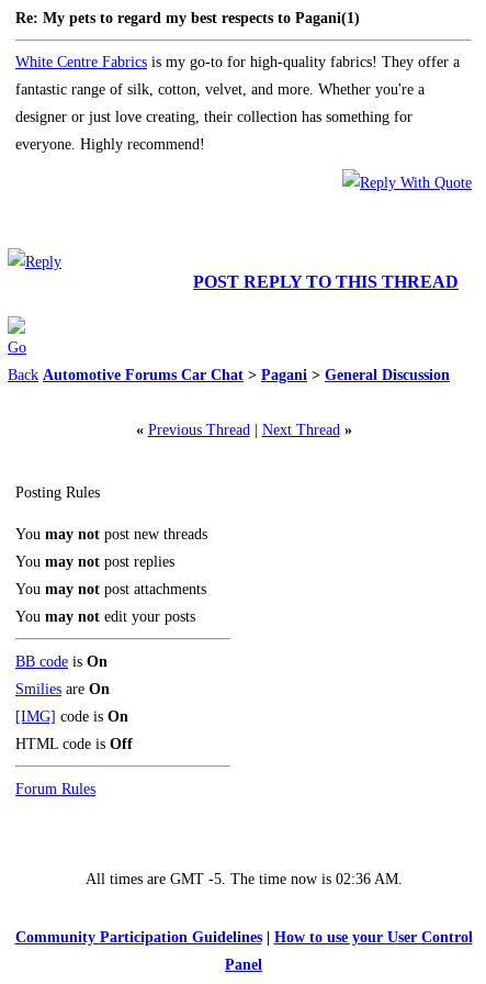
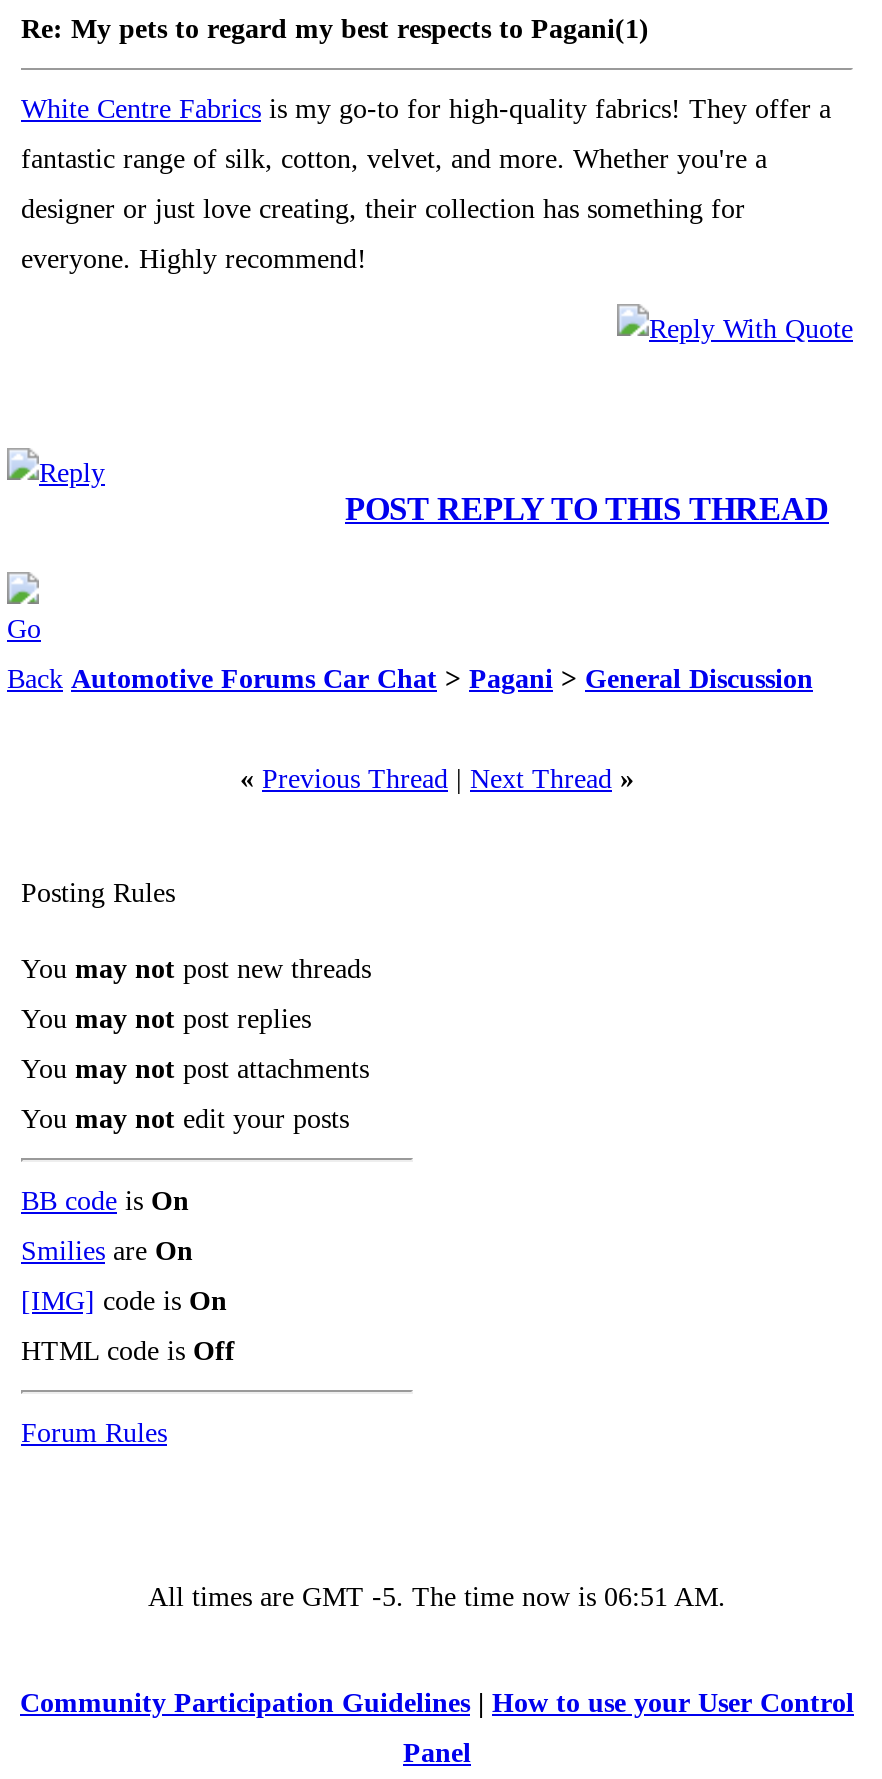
- All times are GMT -5. The time now is 02:36 AM.
+ All times are GMT -5. The time now is 06:51 AM.
